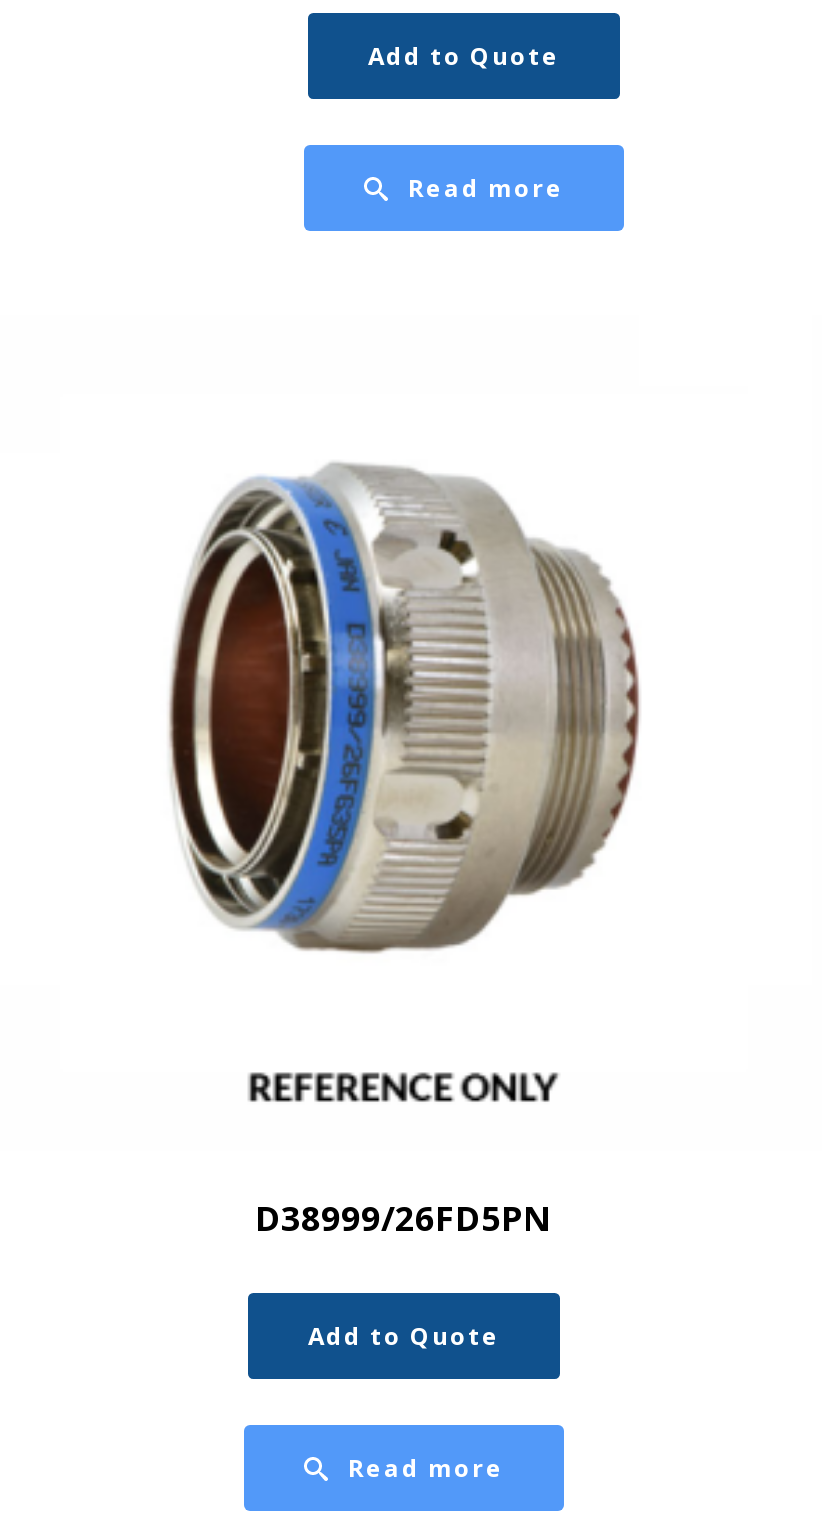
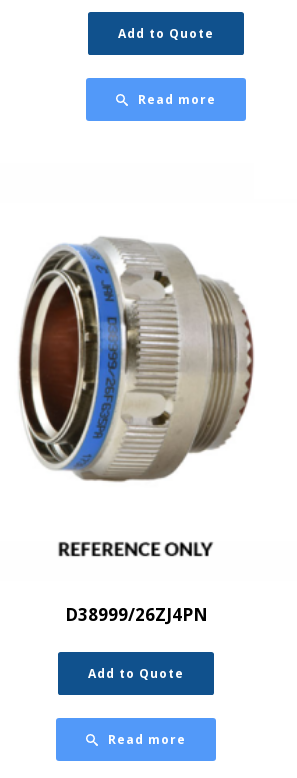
- D38999/26FD5PN
+ D38999/26ZJ4PN
